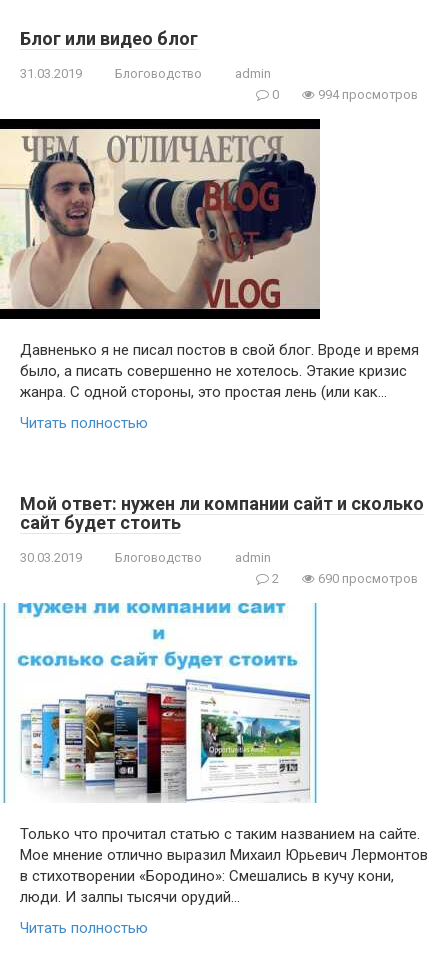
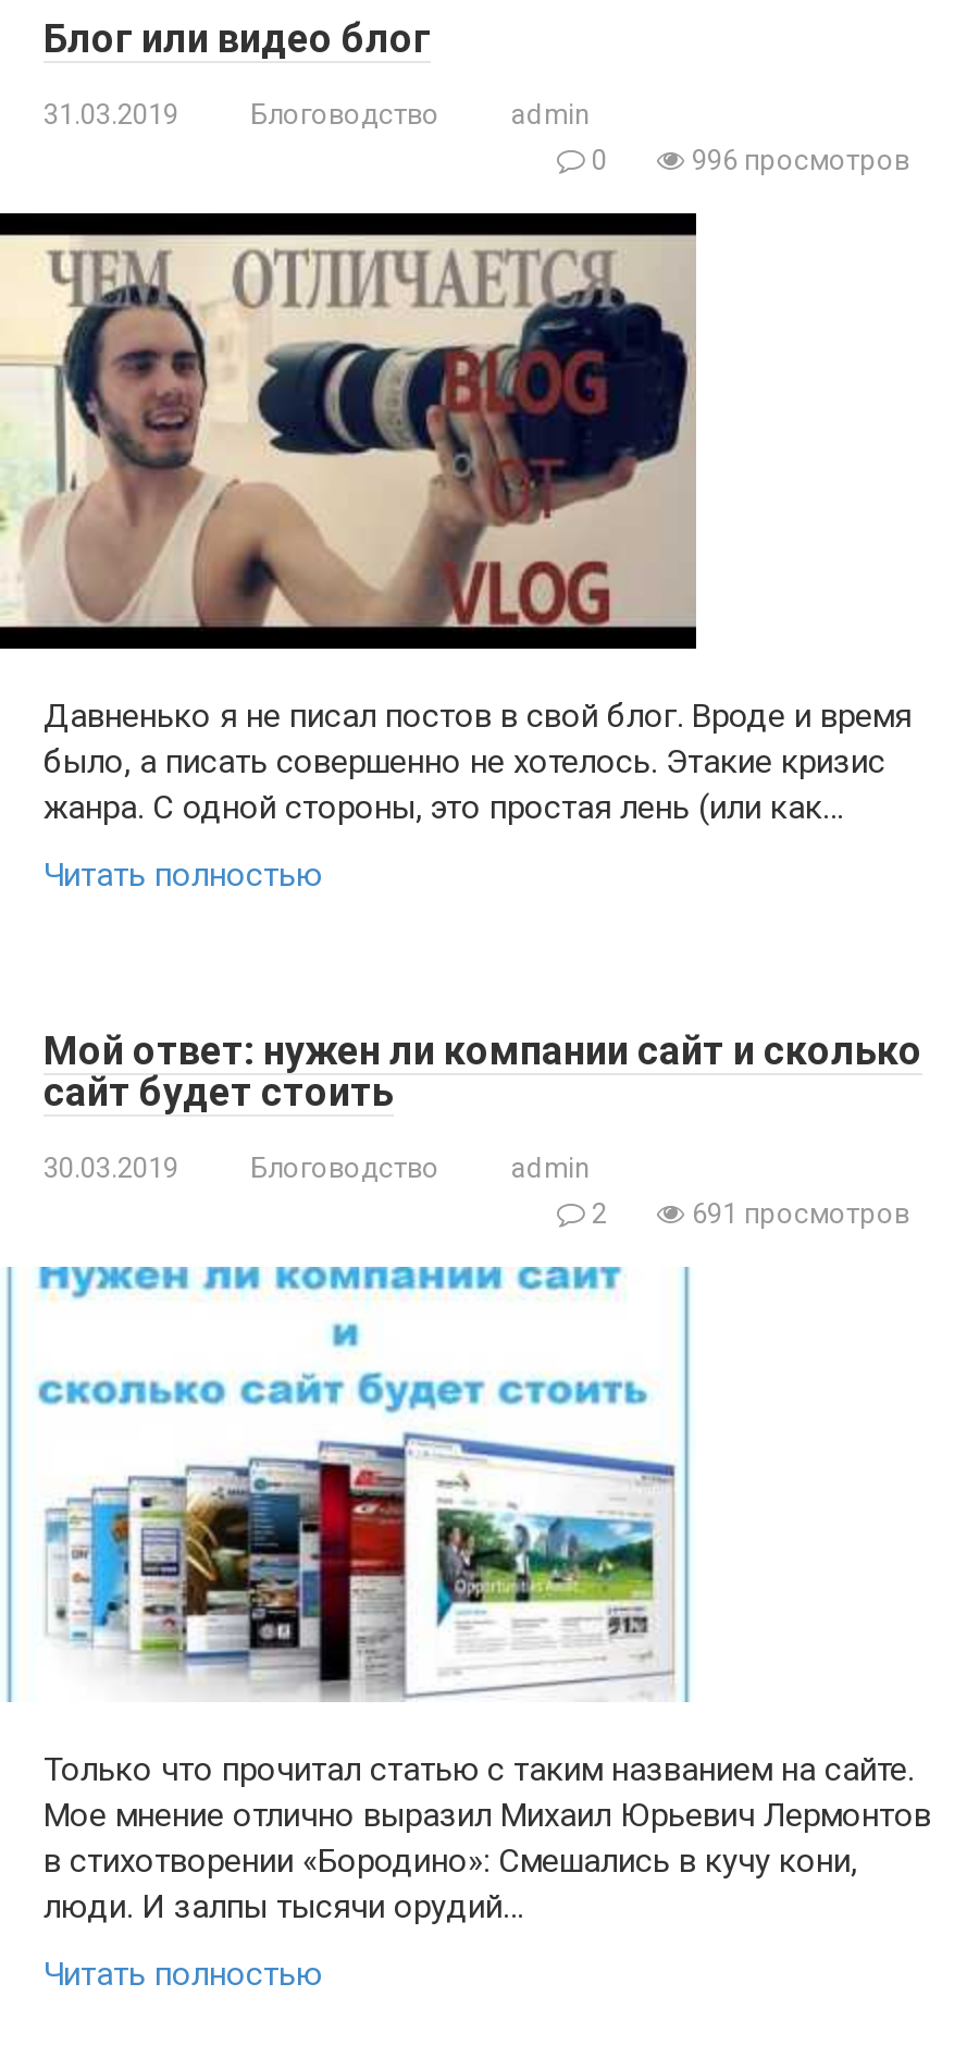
- 994 просмотров
+ 996 просмотров

- 690 просмотров
+ 691 просмотров
